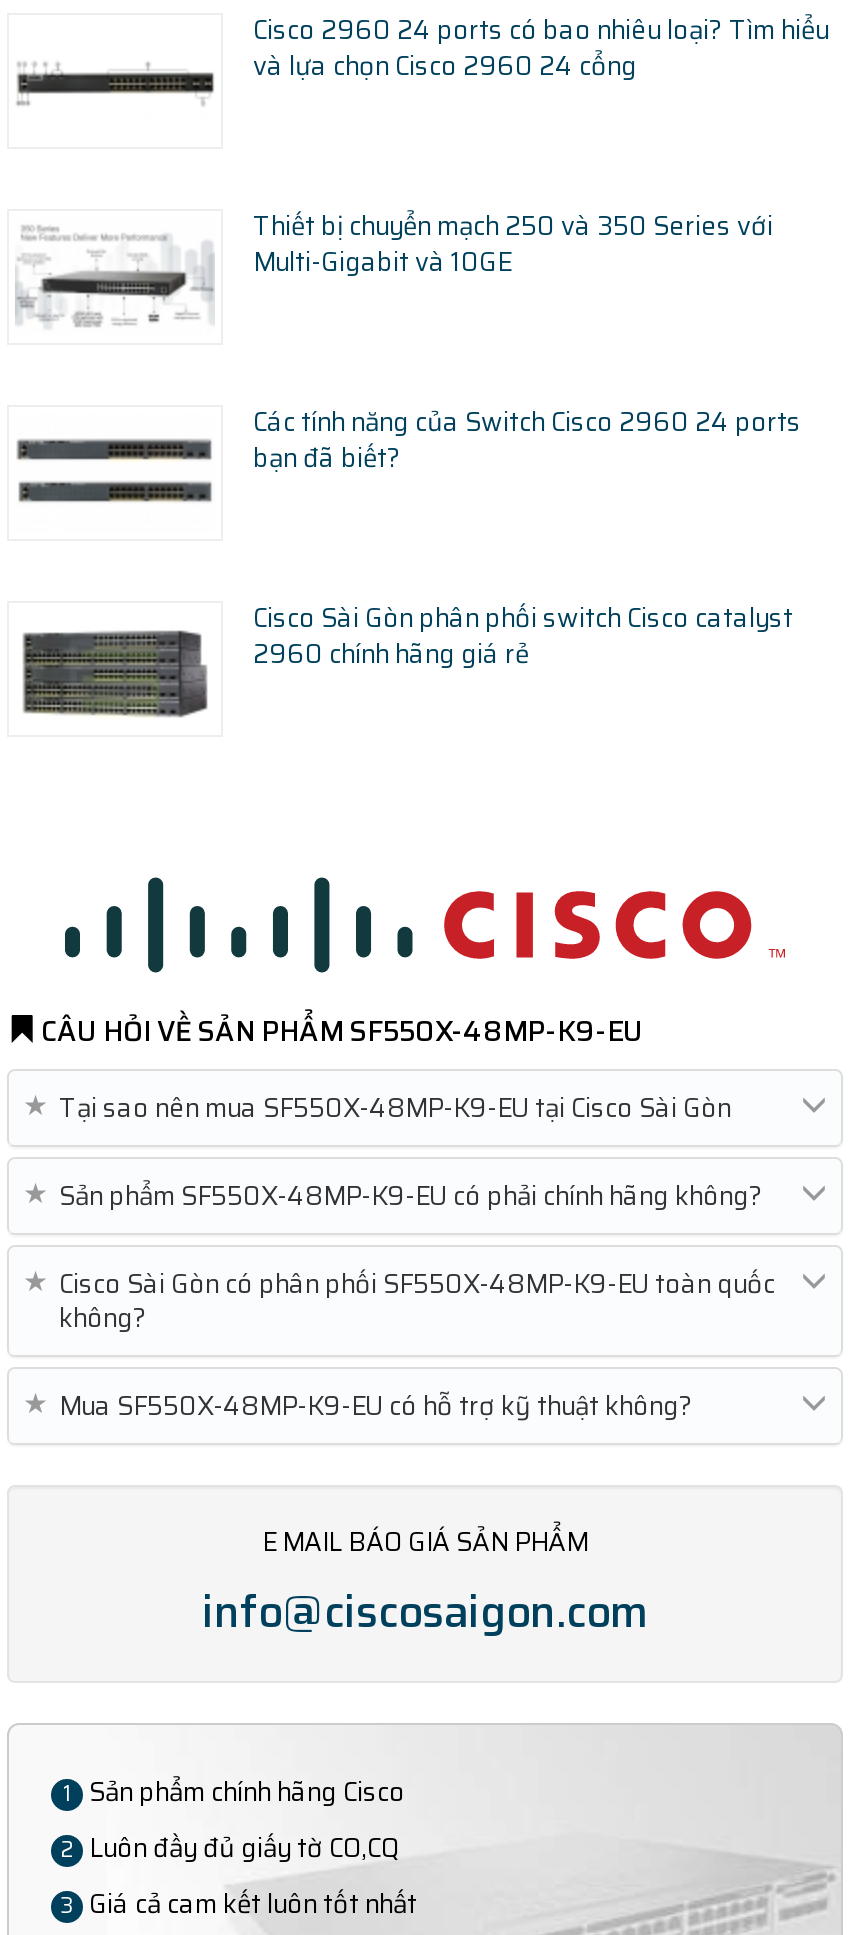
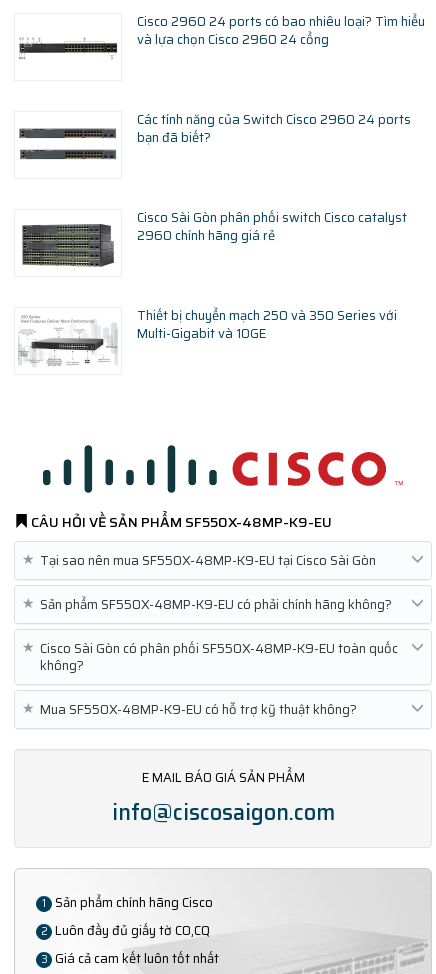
moved down: [image] | Thiết bị chuyển mạch 250 và 350 Series với | Multi-Gigabit và 10GE

moved up: [image] | Các tính năng của Switch Cisco 2960 24 ports | bạn đã biết? | Cisco Sài Gòn phân phối switch Cisco catalyst | 2960 chính hãng giá rẻ
